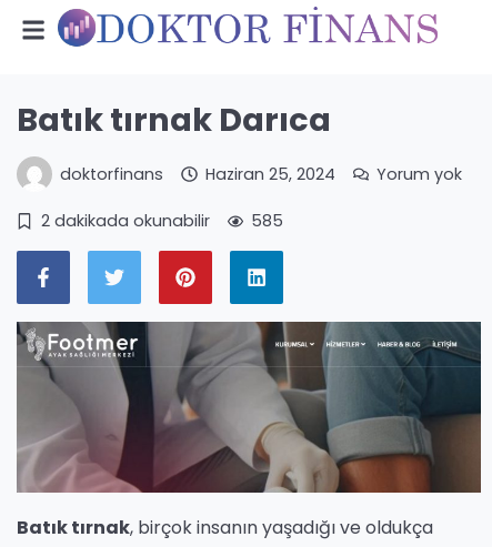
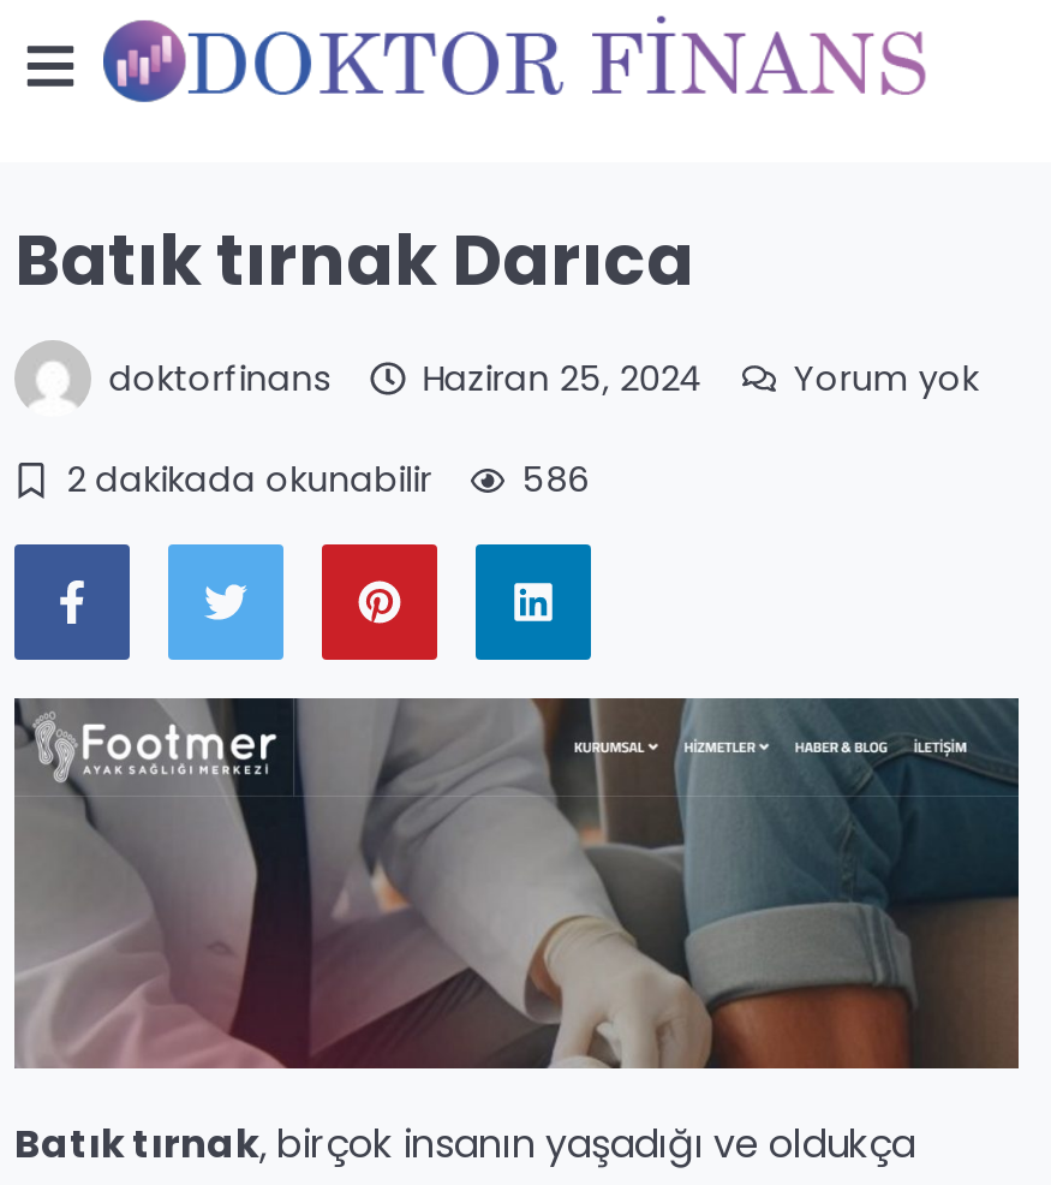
- 2 dakikada okunabilir 585
+ 2 dakikada okunabilir 586
